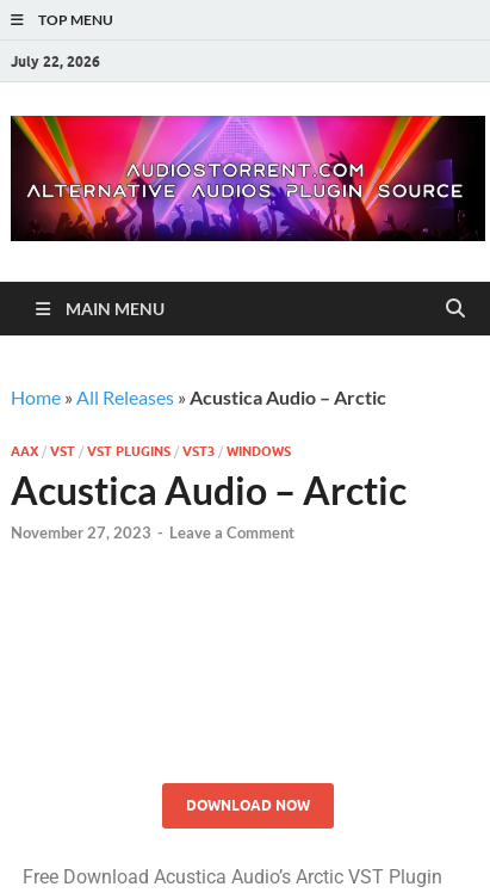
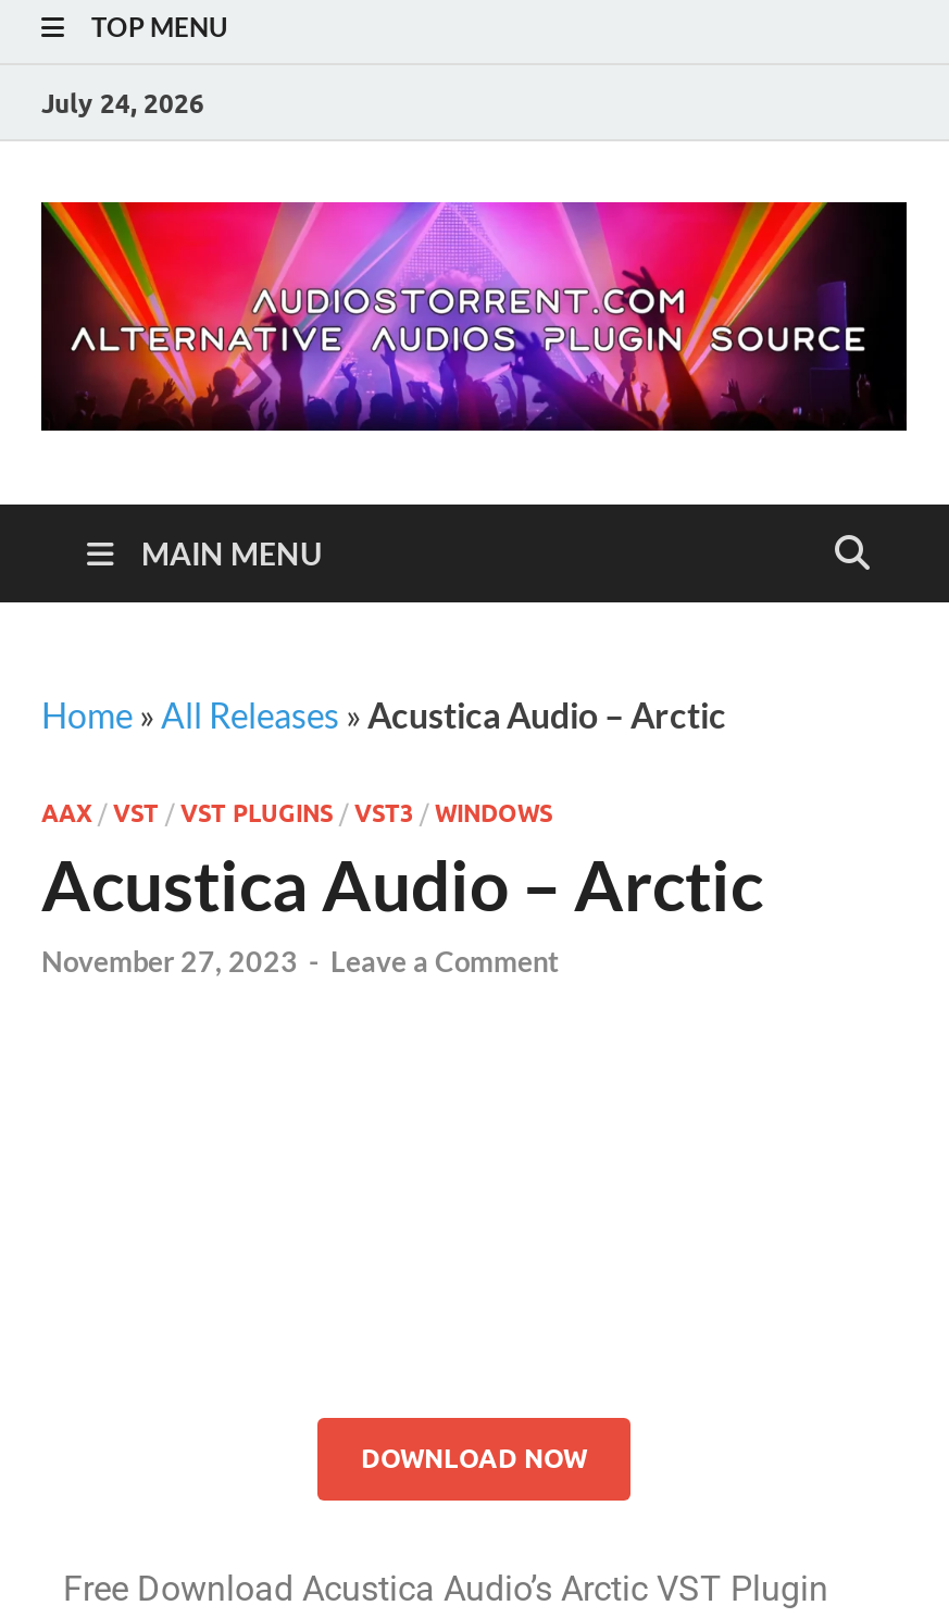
- July 22, 2026
+ July 24, 2026
